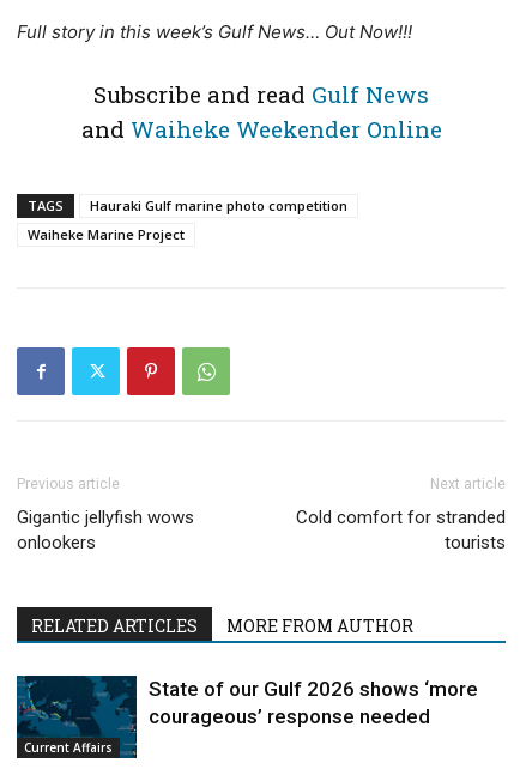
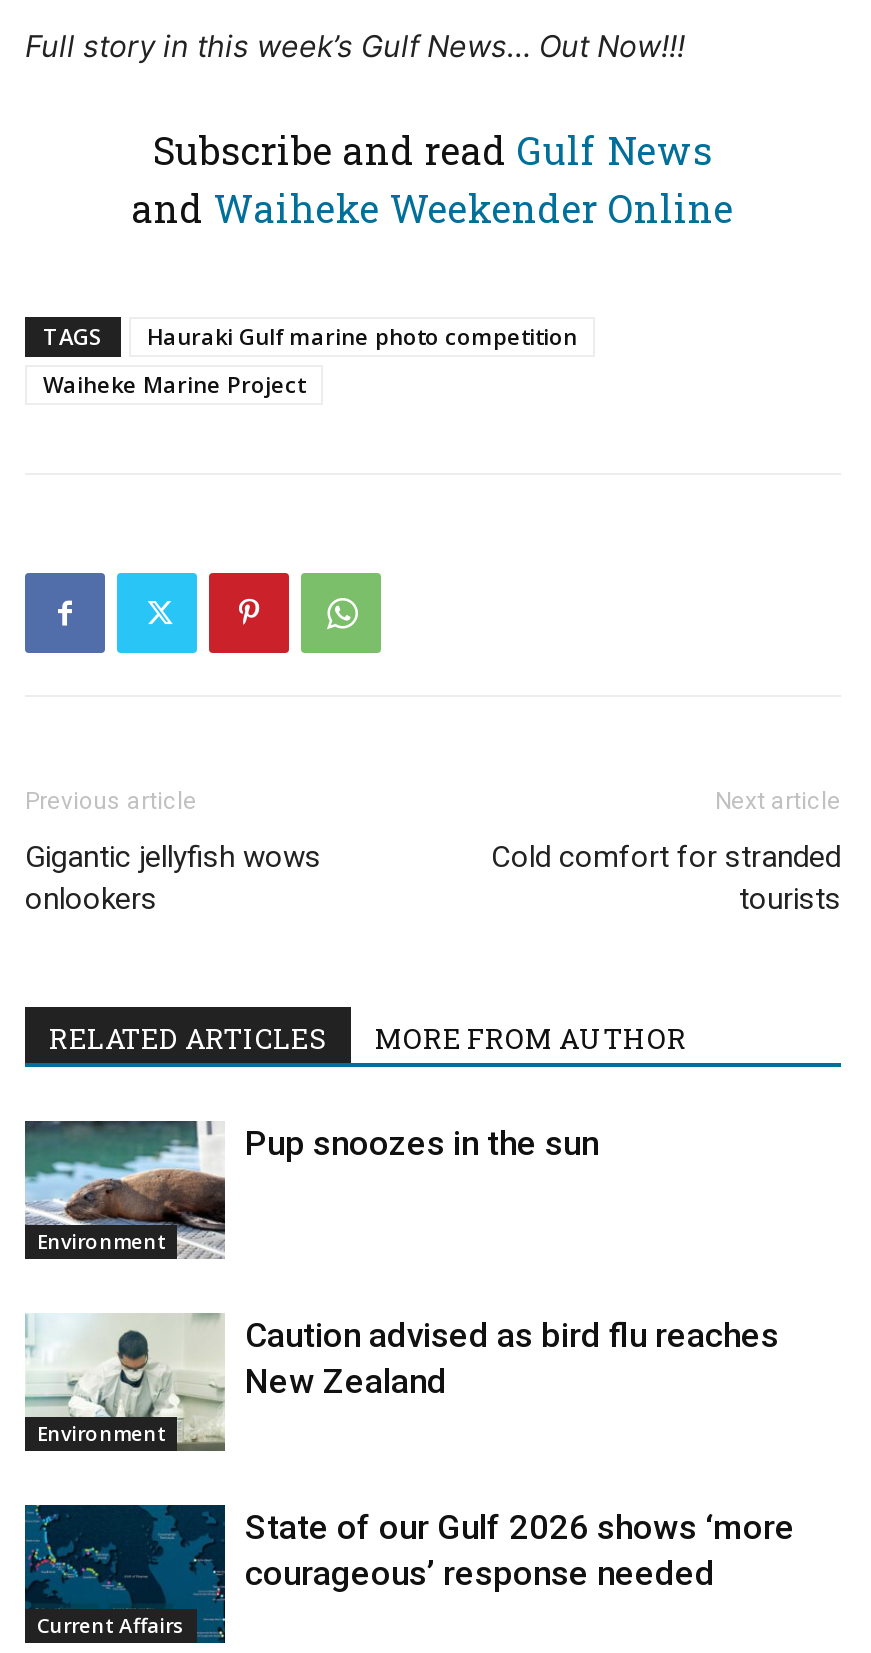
+ [image]
+ Environment

+ [image]
+ Environment

+ Pup snoozes in the sun

+ Caution advised as bird flu reaches
+ New Zealand
